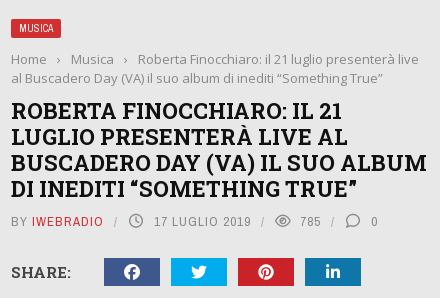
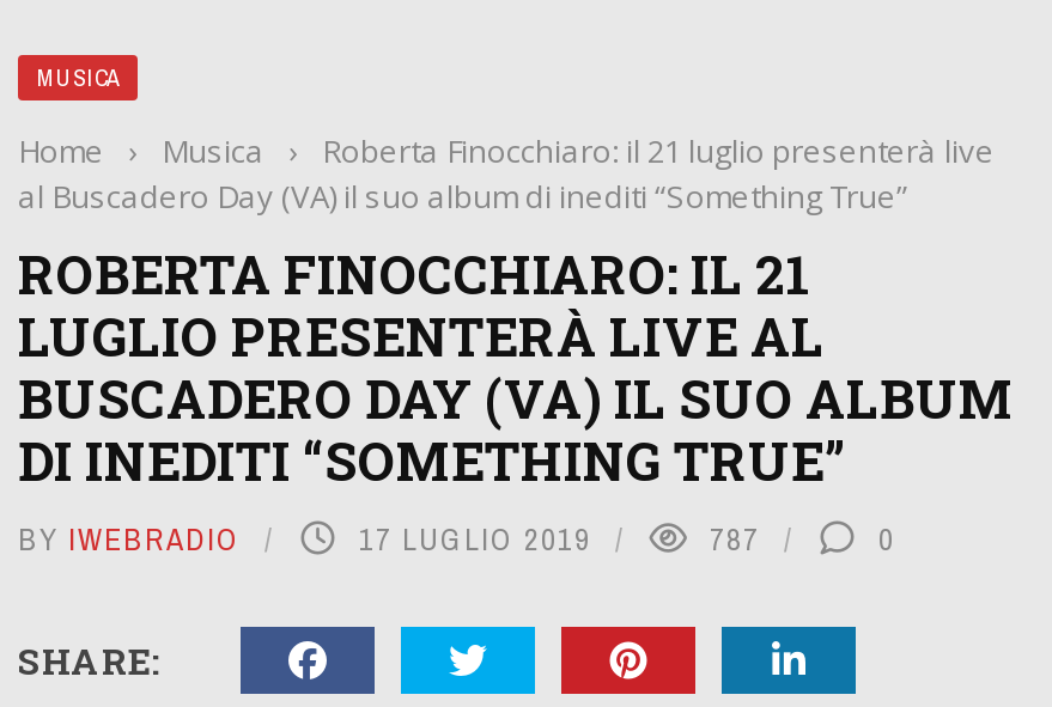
- 785
+ 787
